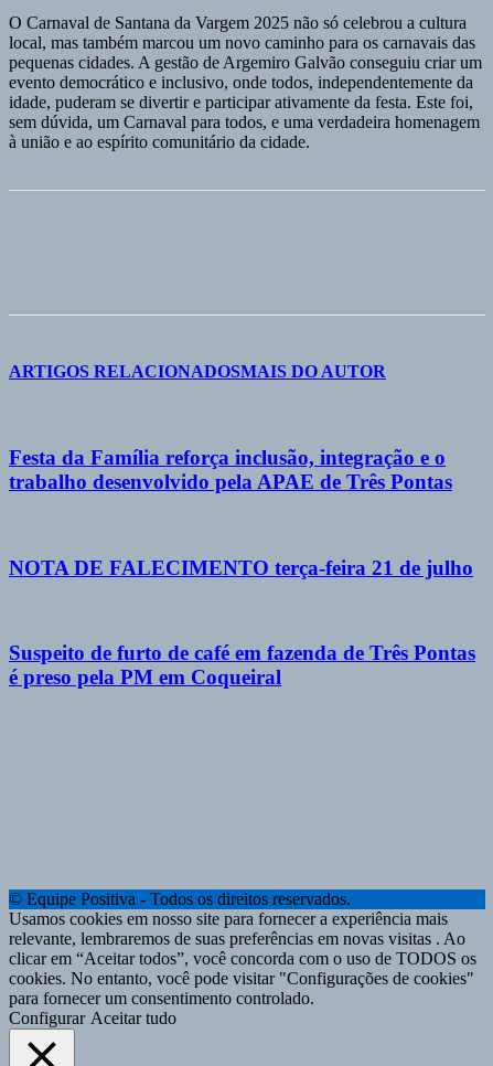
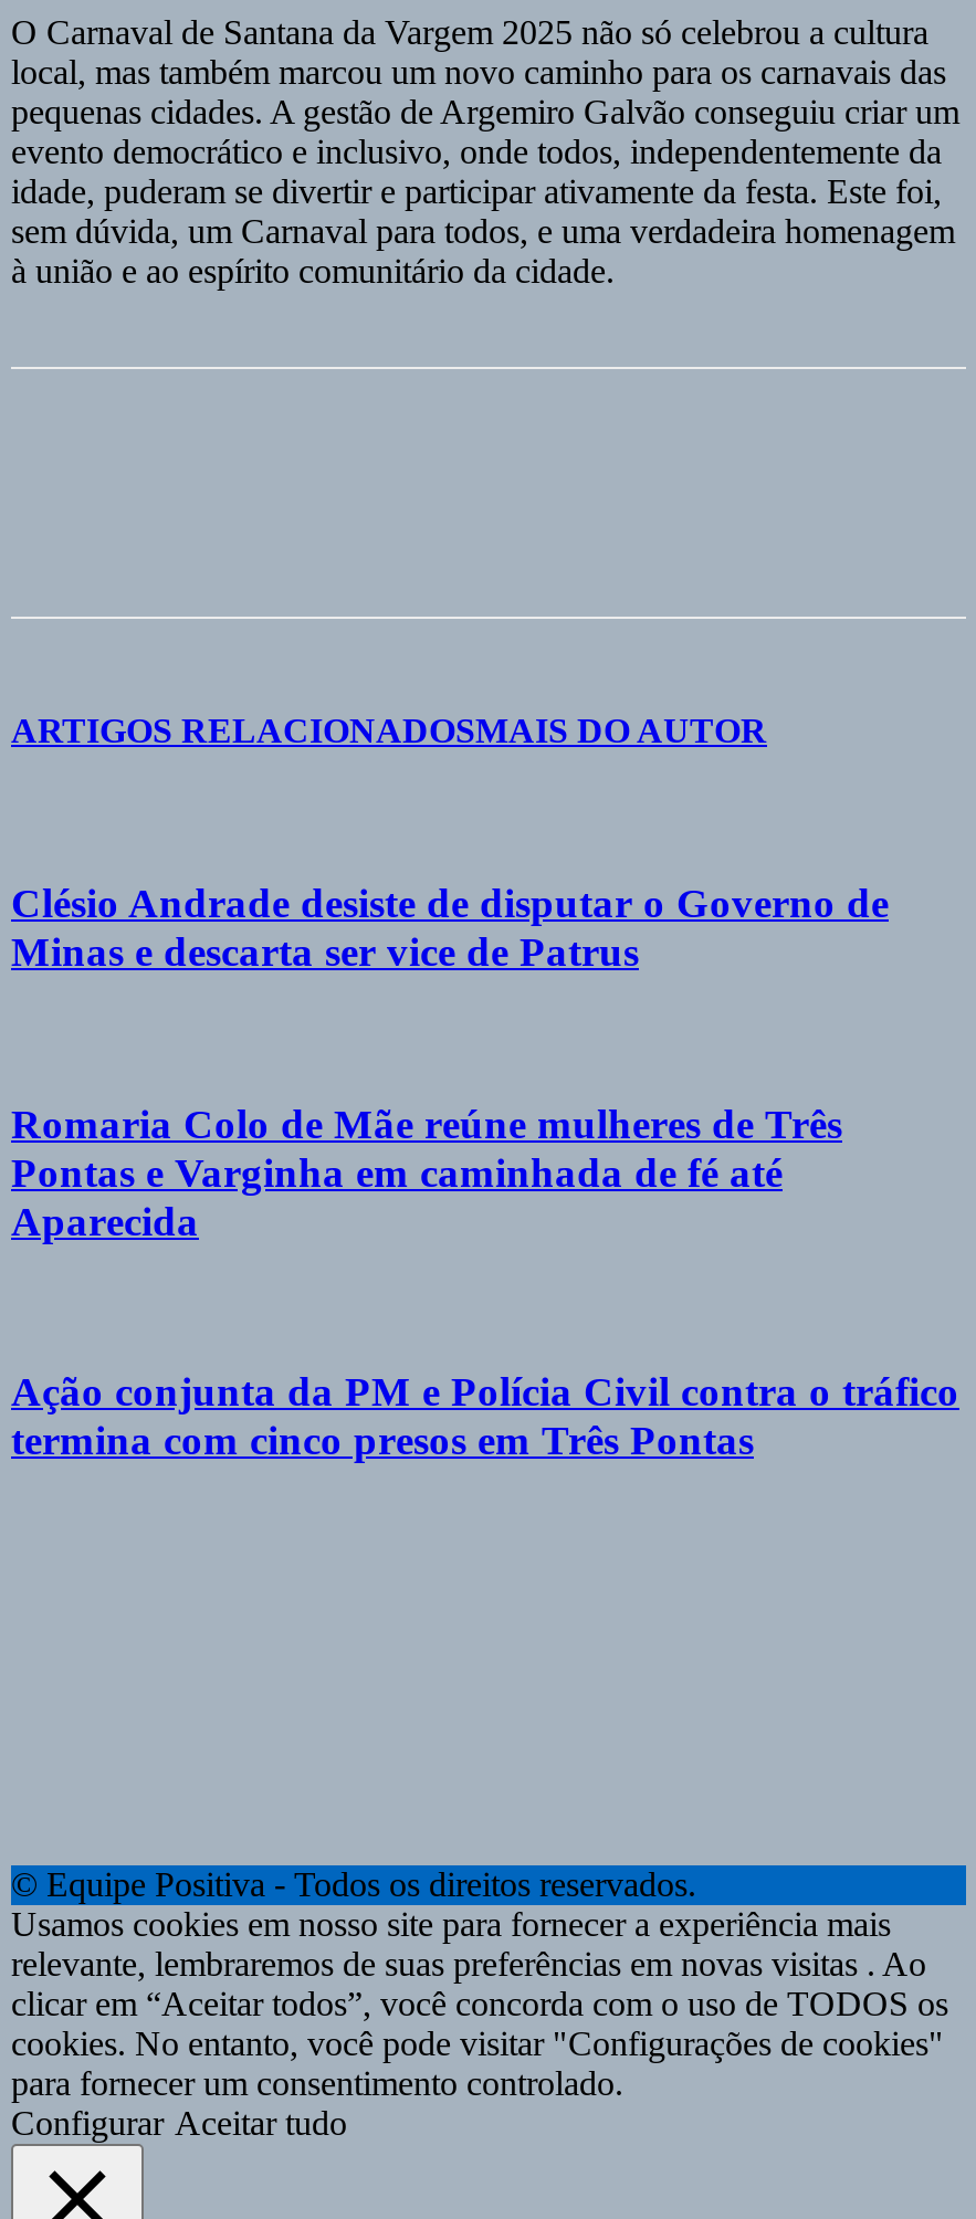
- Festa da Família reforça inclusão, integração e o
- trabalho desenvolvido pela APAE de Três Pontas
+ Clésio Andrade desiste de disputar o Governo de
+ Minas e descarta ser vice de Patrus

- NOTA DE FALECIMENTO terça-feira 21 de julho
+ Romaria Colo de Mãe reúne mulheres de Três
+ Pontas e Varginha em caminhada de fé até
+ Aparecida

- Suspeito de furto de café em fazenda de Três Pontas
- é preso pela PM em Coqueiral
+ Ação conjunta da PM e Polícia Civil contra o tráfico
+ termina com cinco presos em Três Pontas
